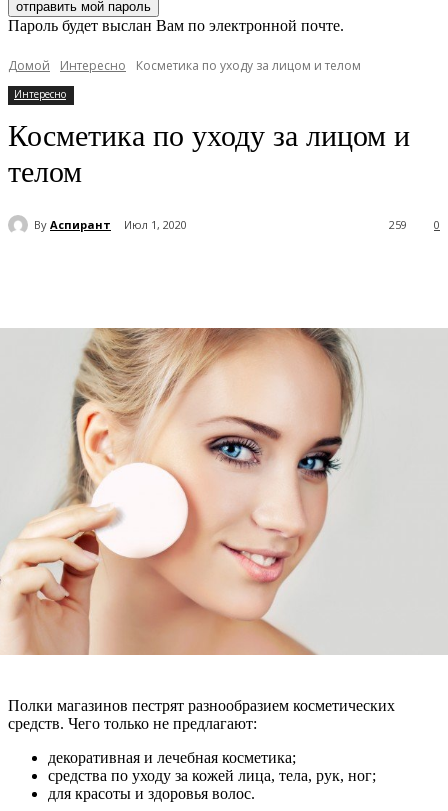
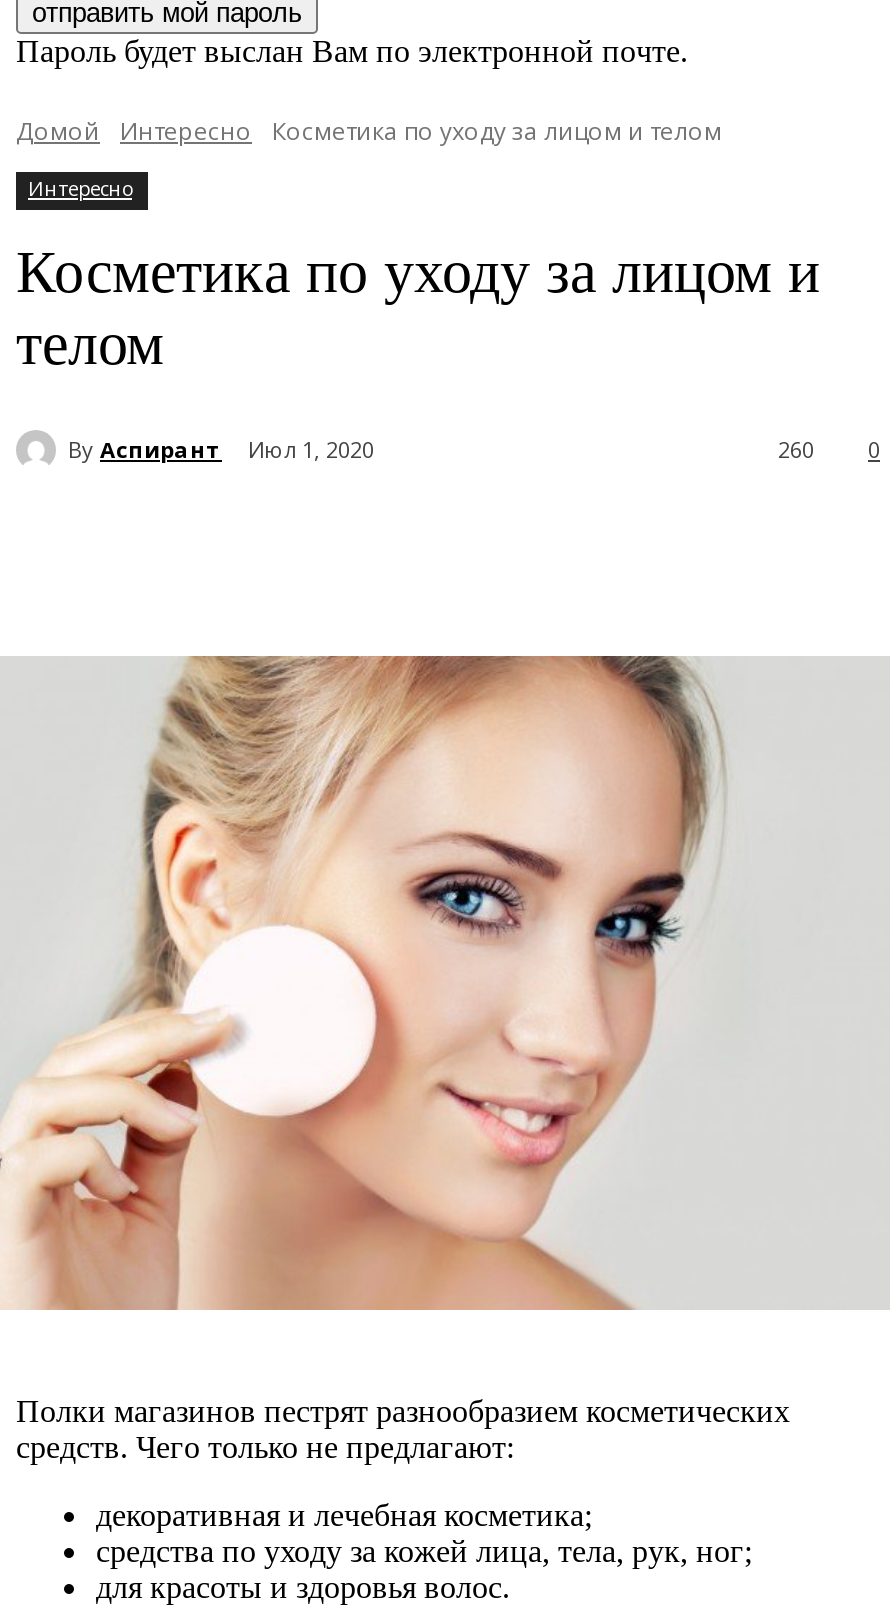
- 259 0
+ 260 0
